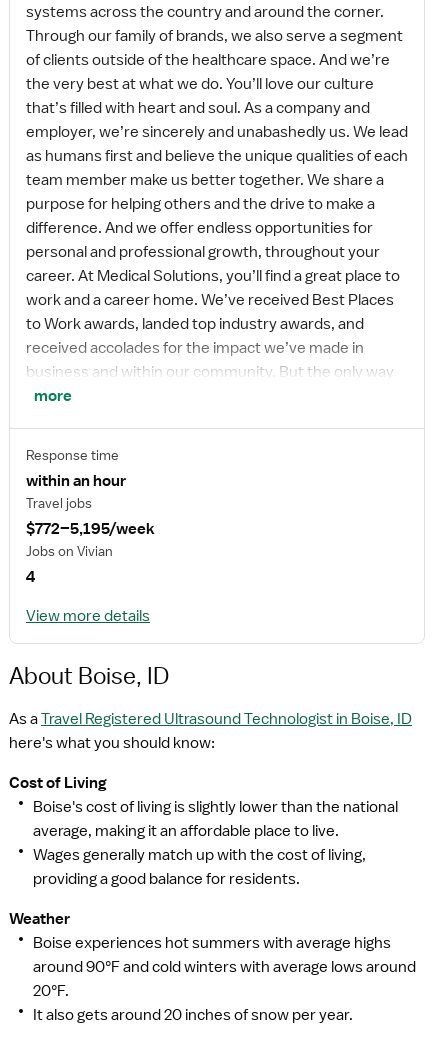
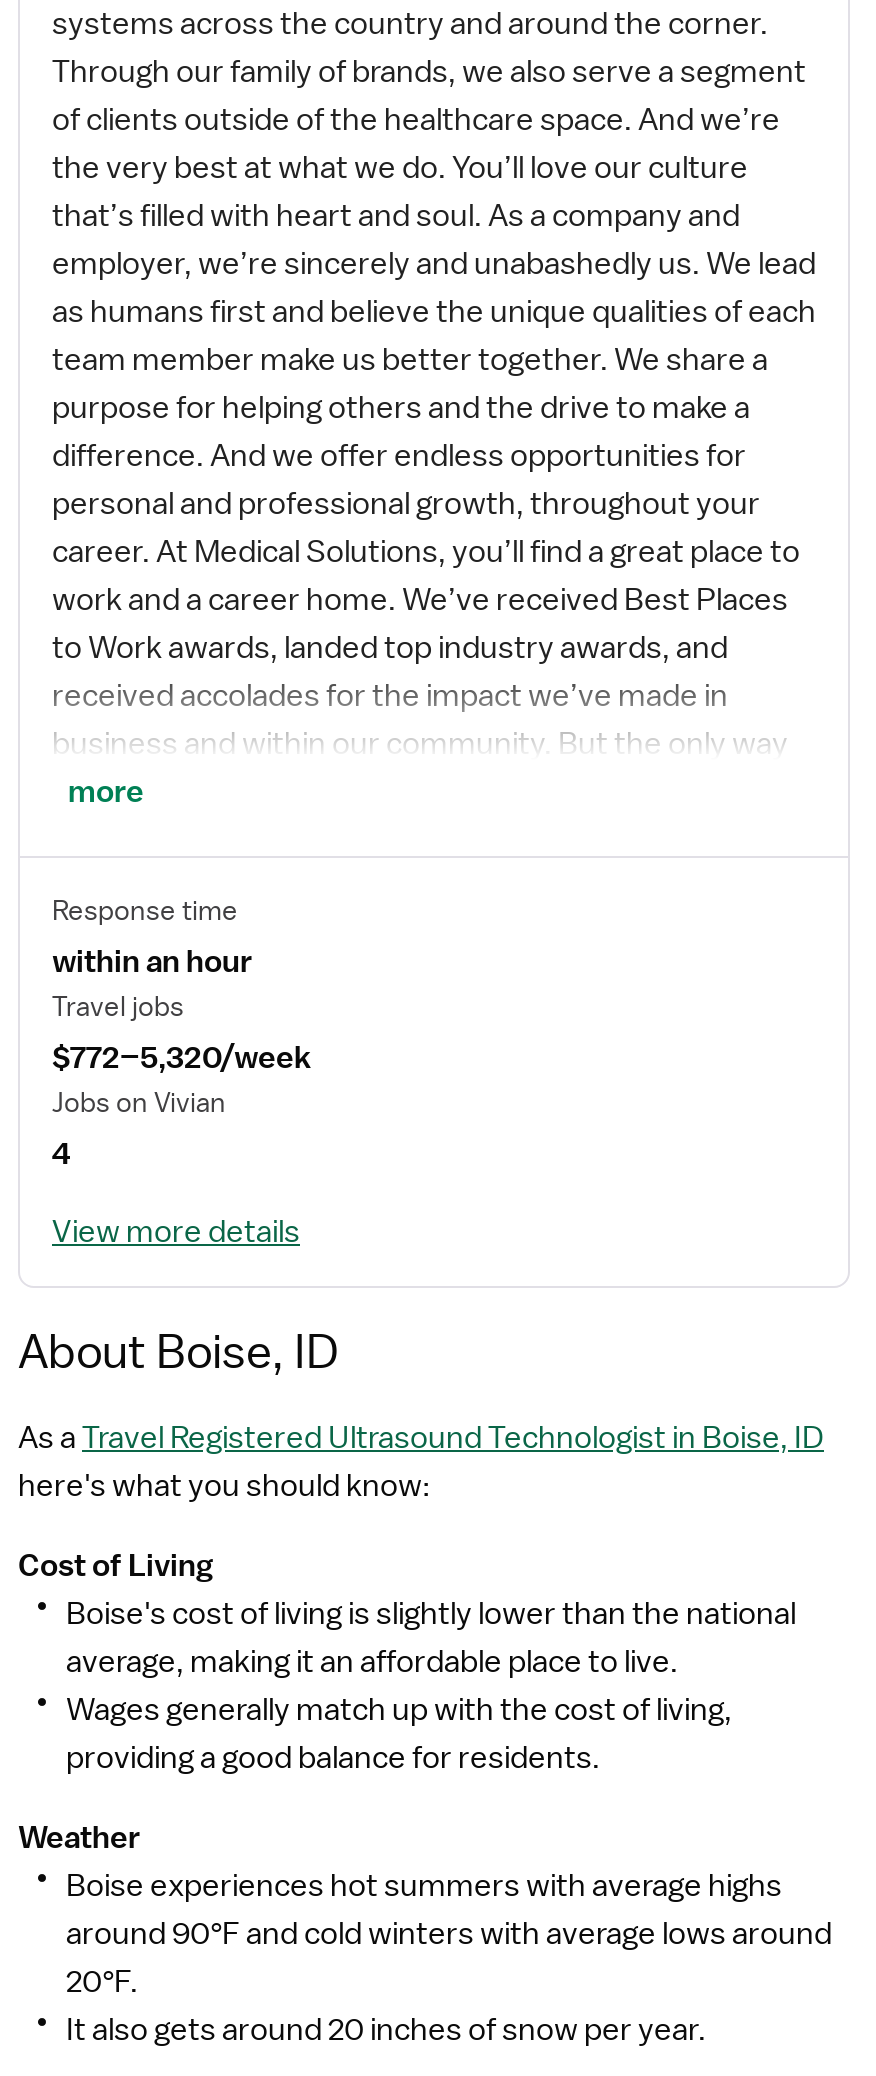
- $772–5,195/week
+ $772–5,320/week
